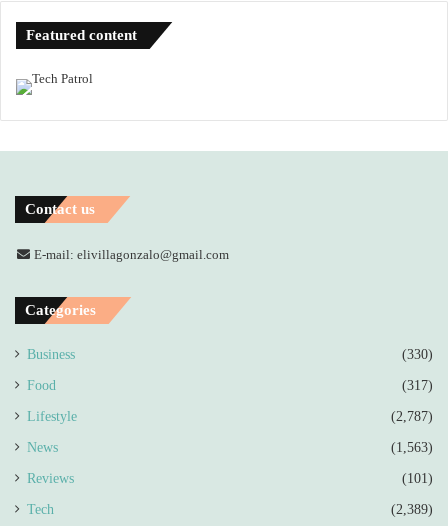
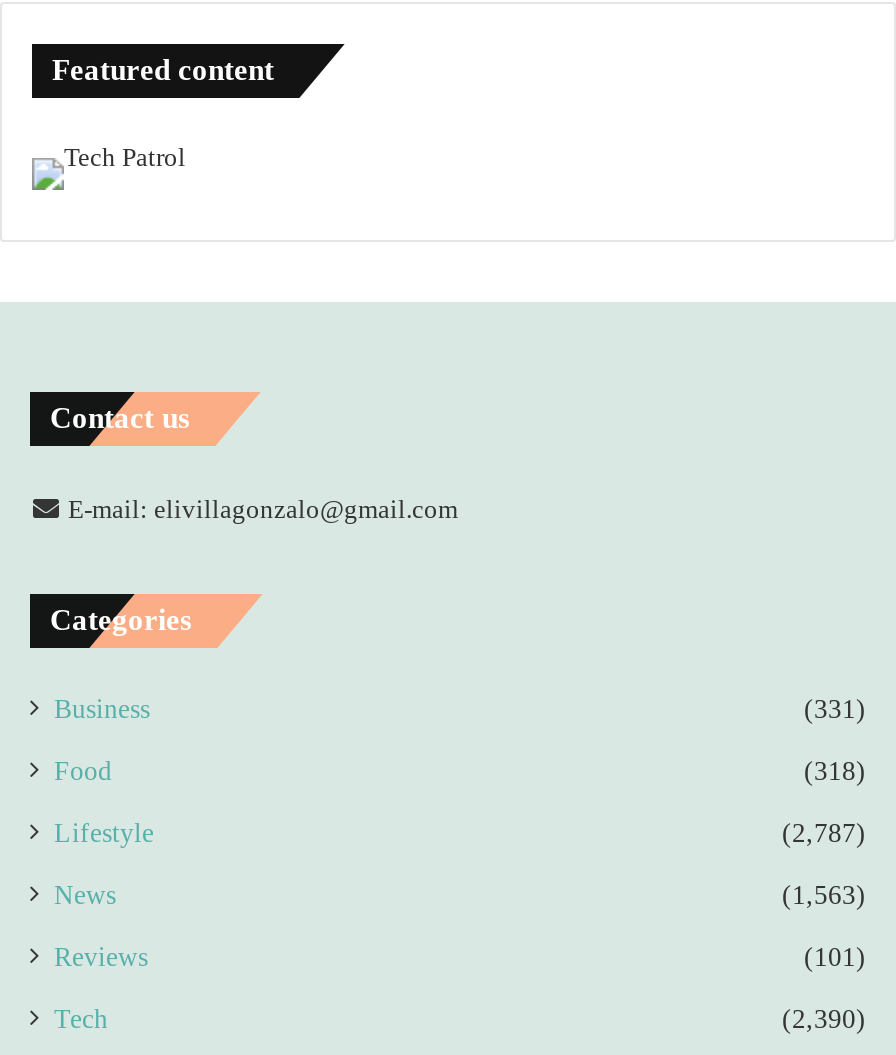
- (330)
+ (331)

- (317)
+ (318)

- (2,389)
+ (2,390)
